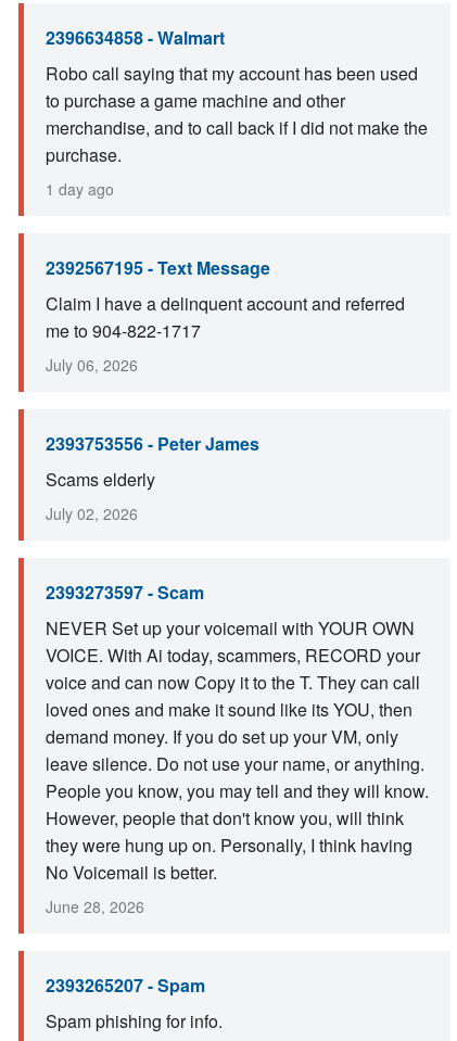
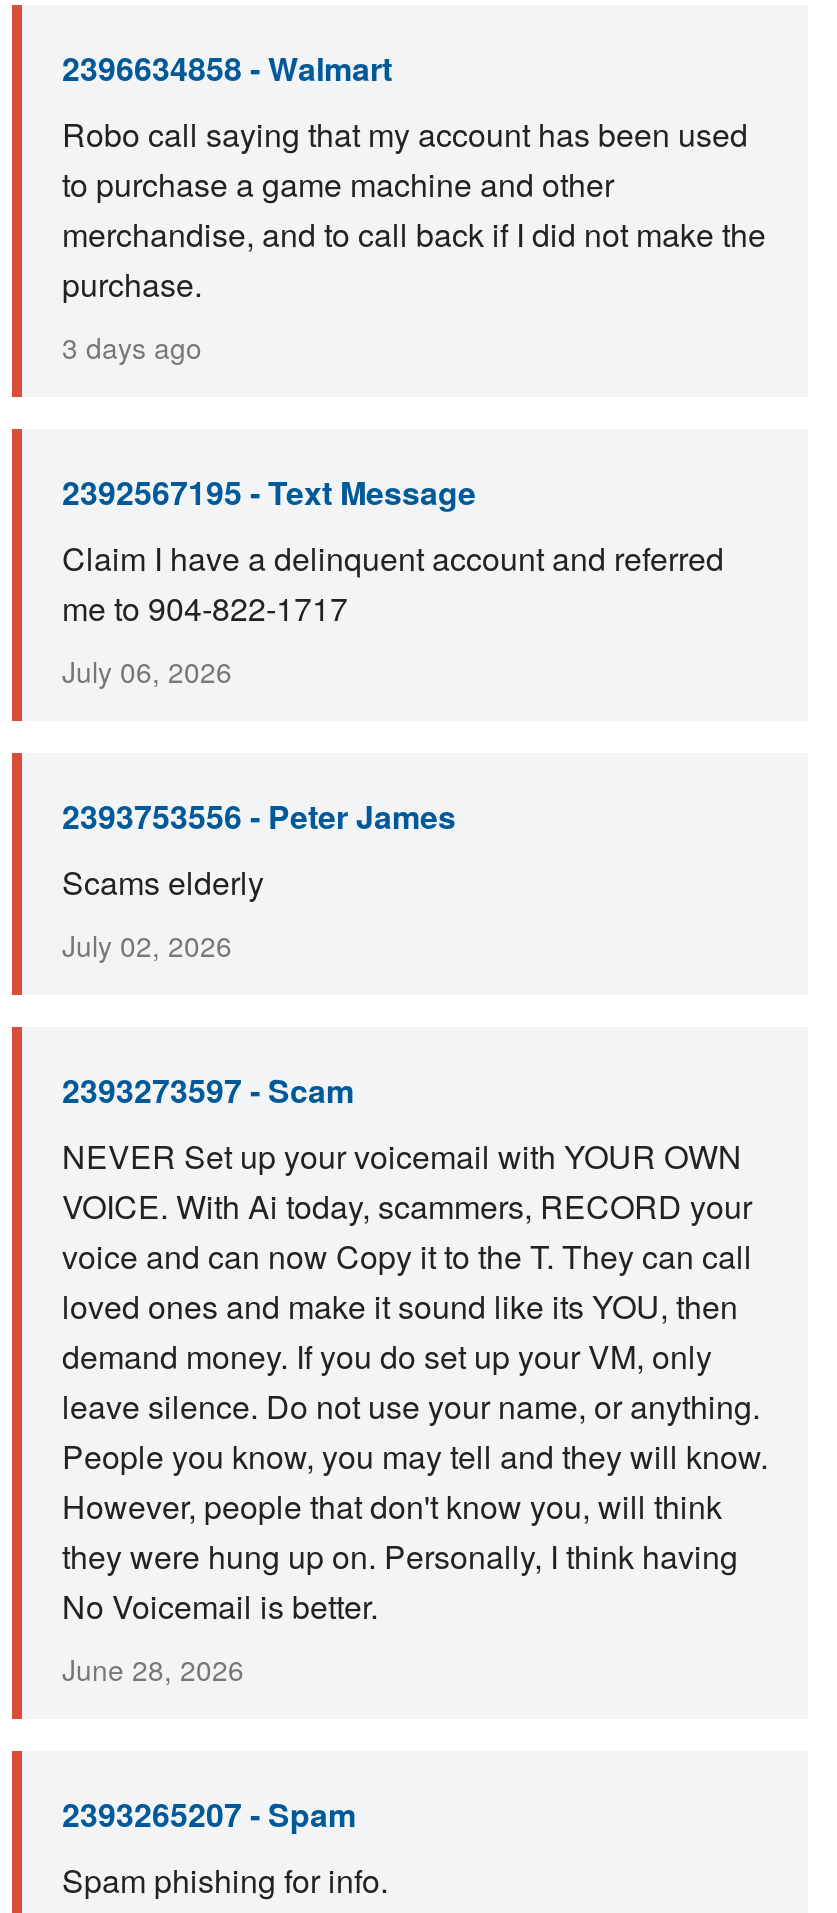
- 1 day ago
+ 3 days ago
